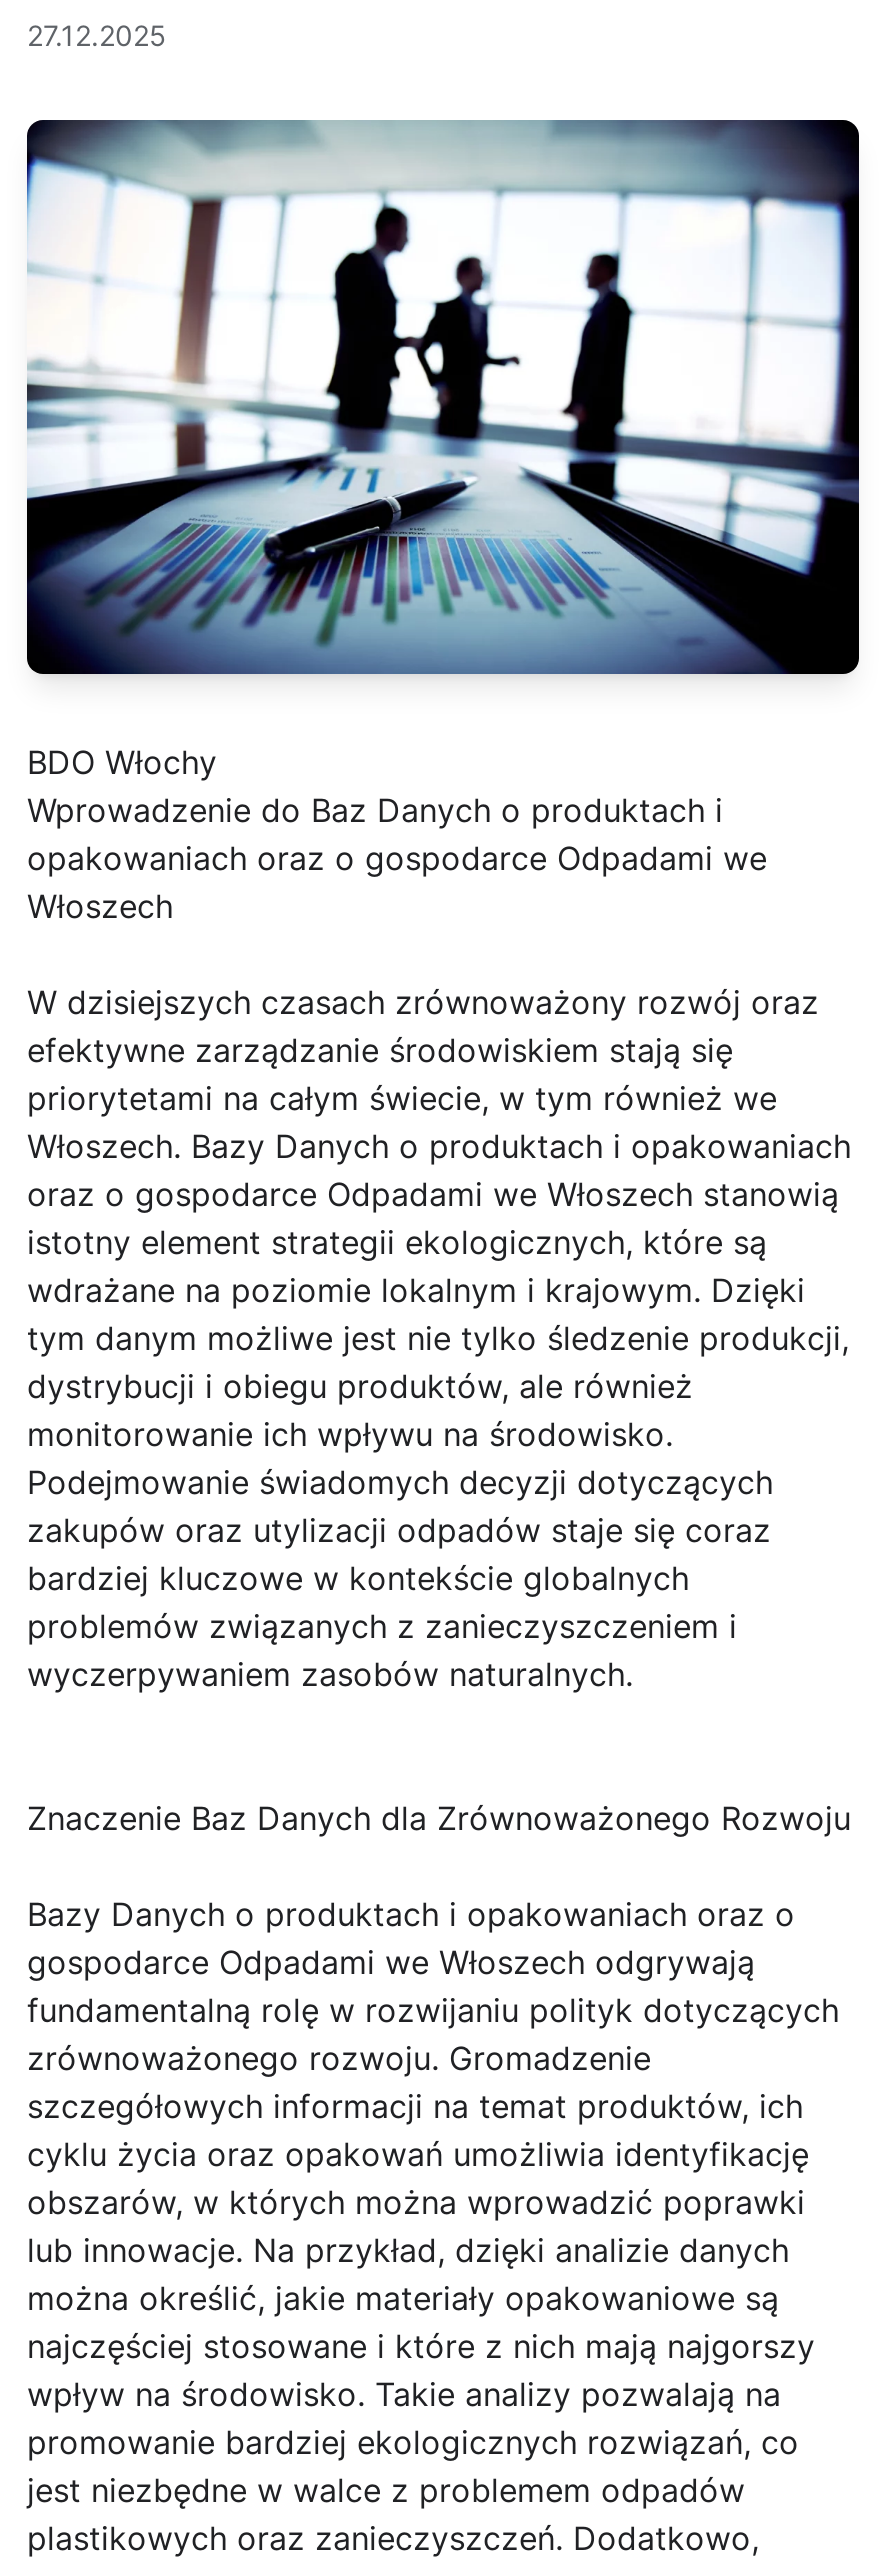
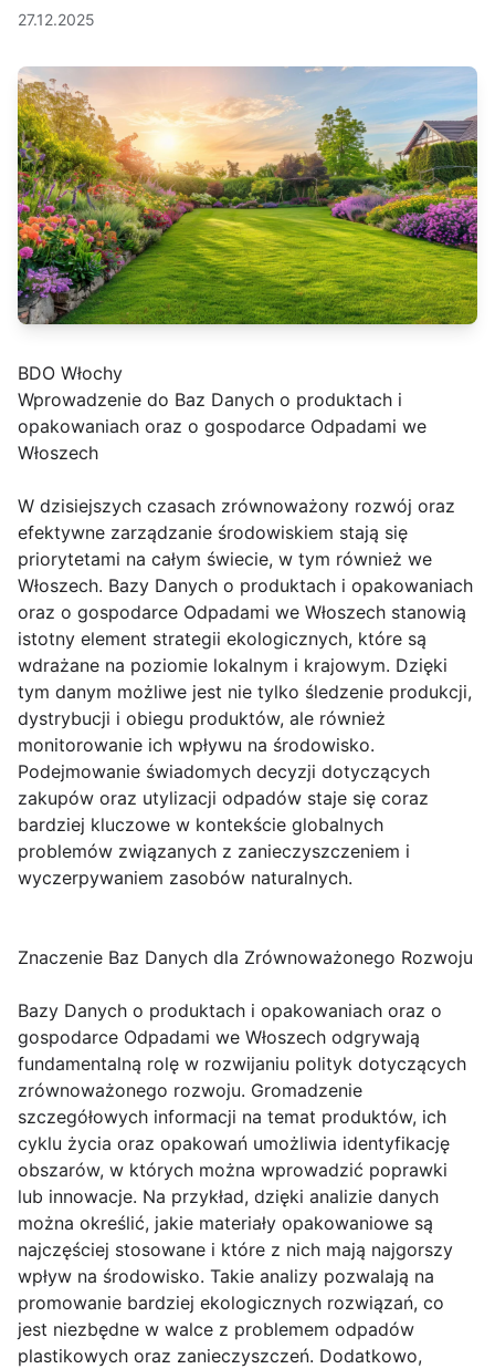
- [image]
+ [image]
